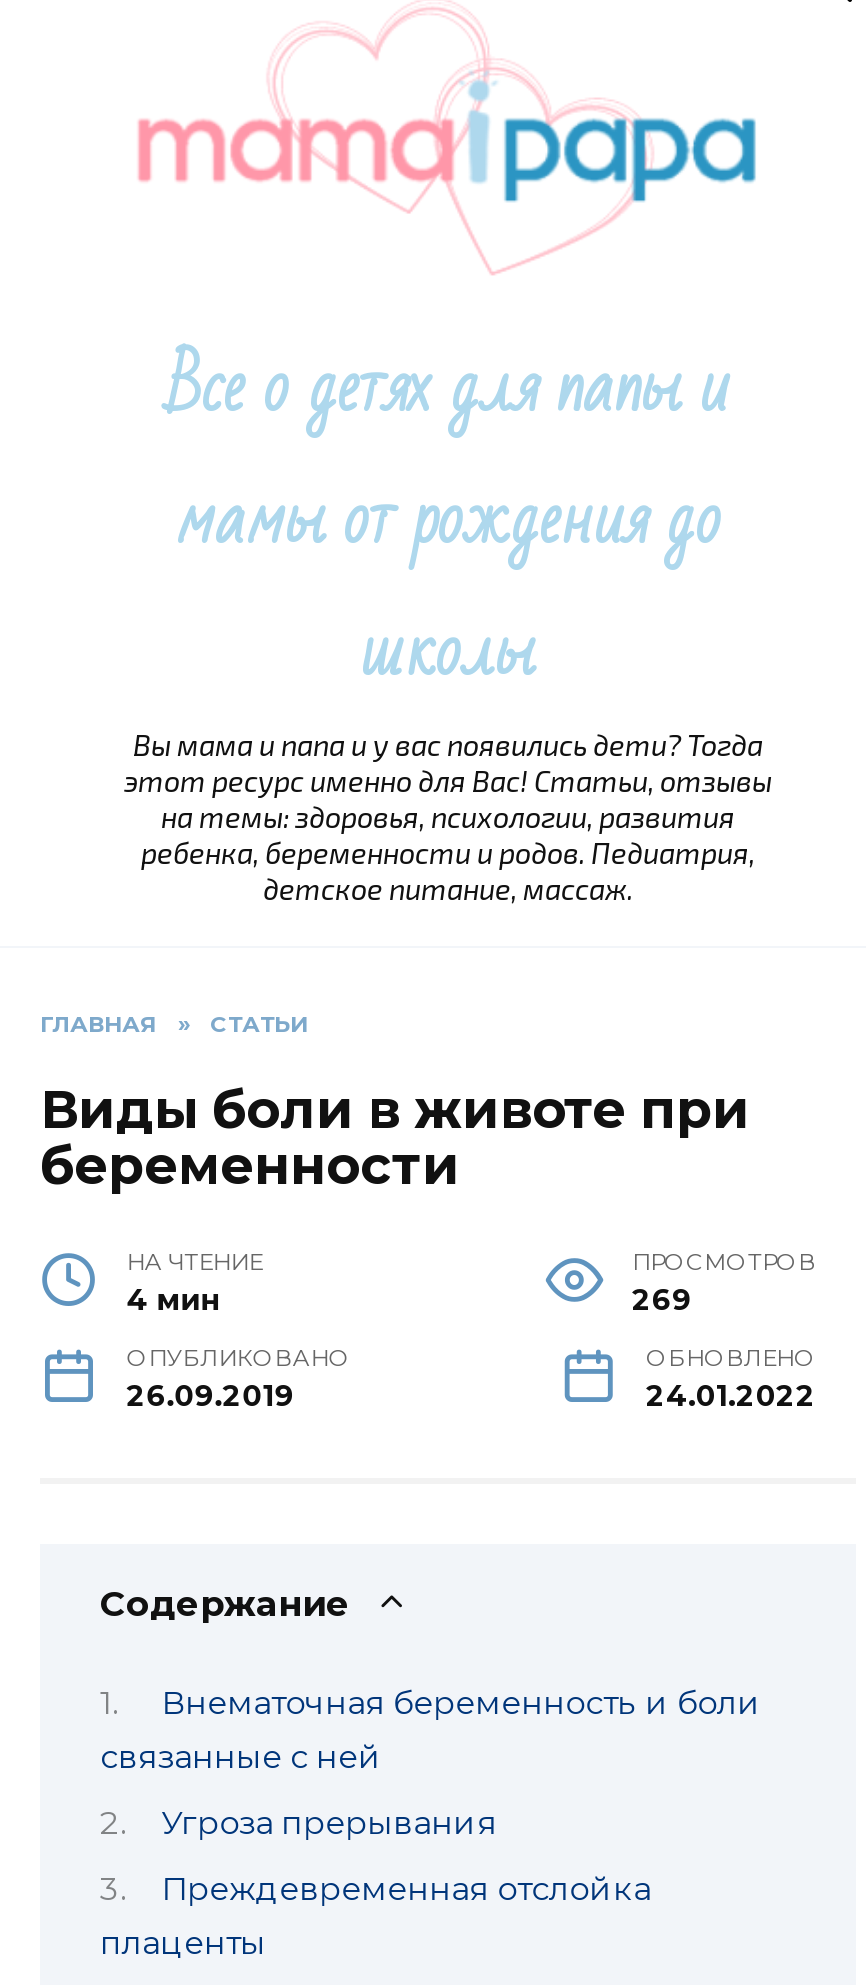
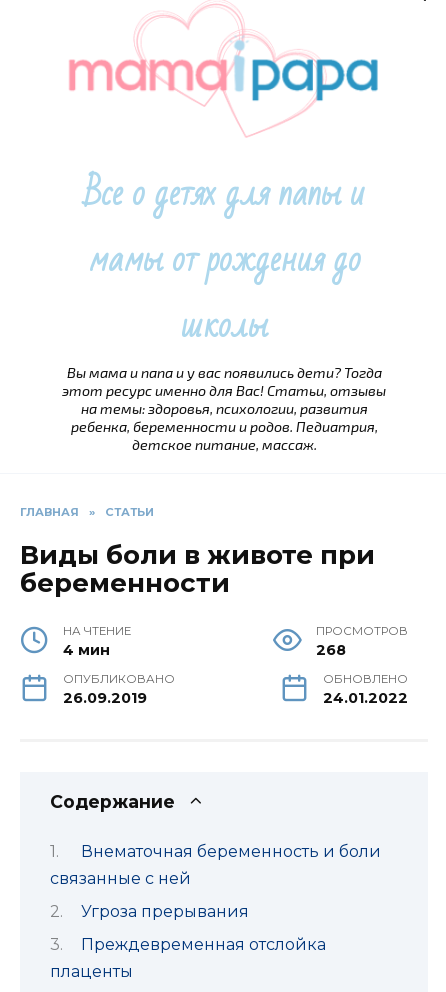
- 269
+ 268
